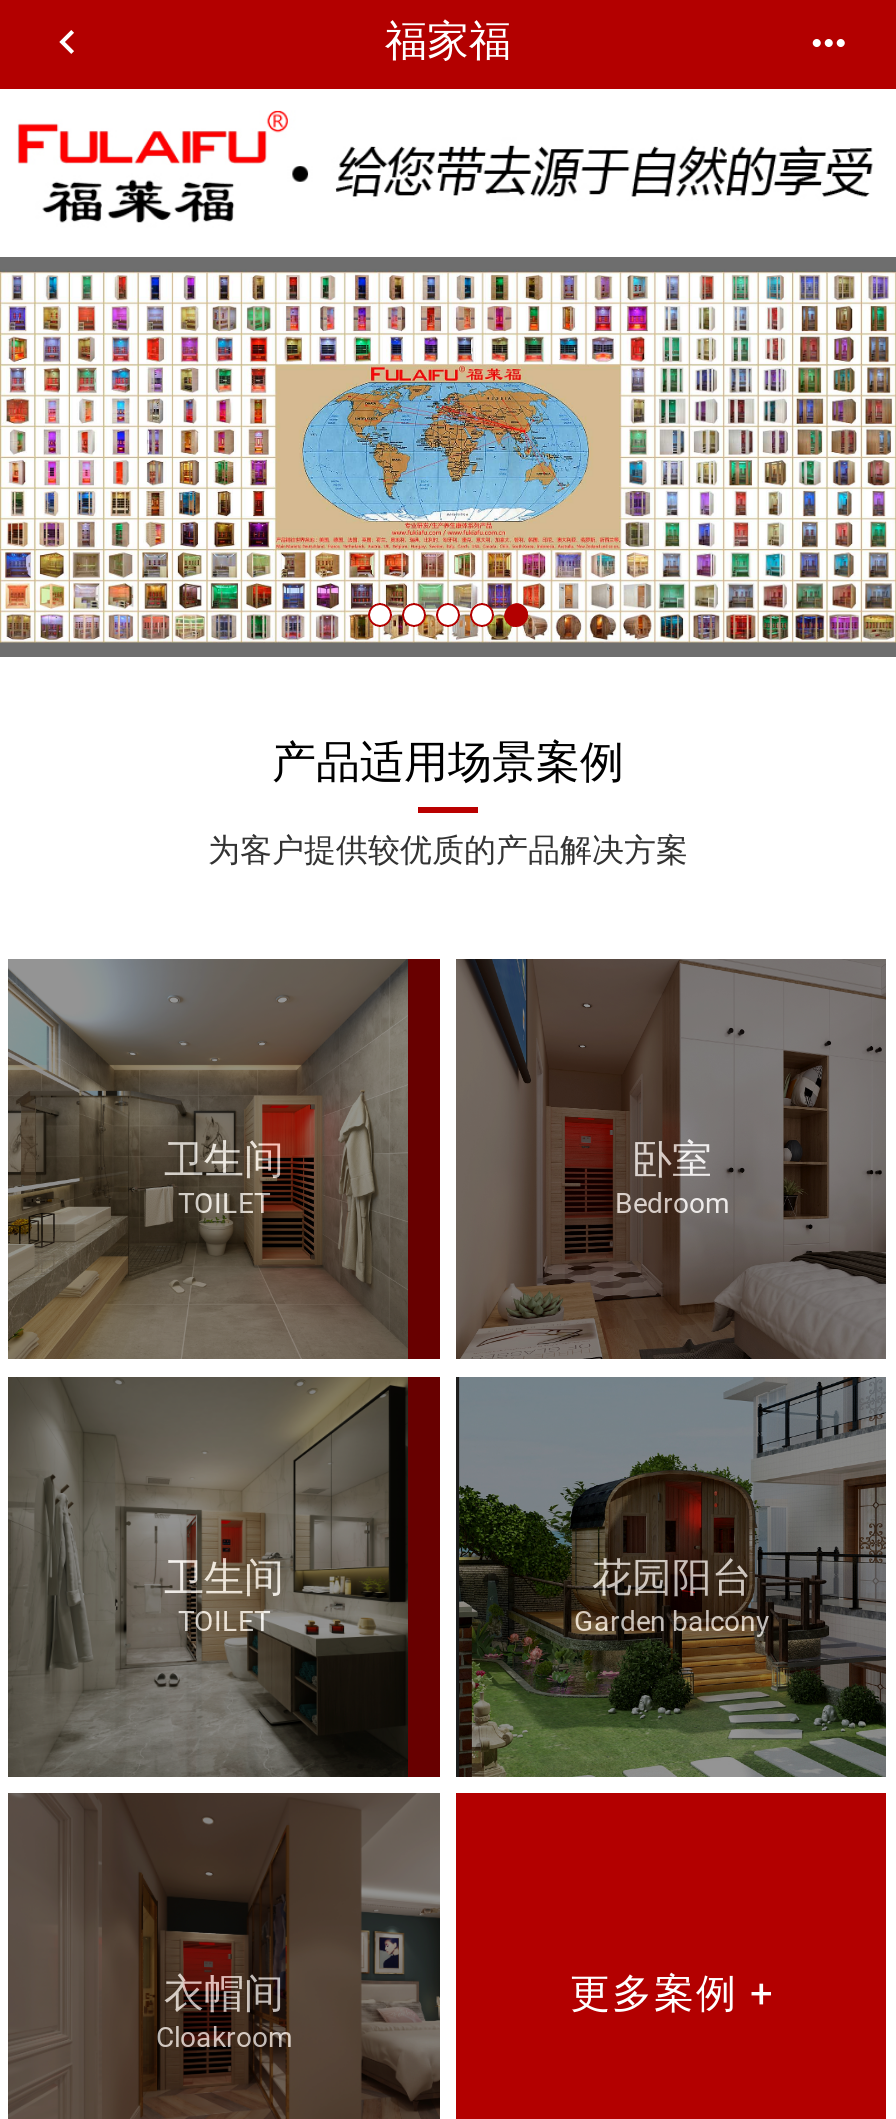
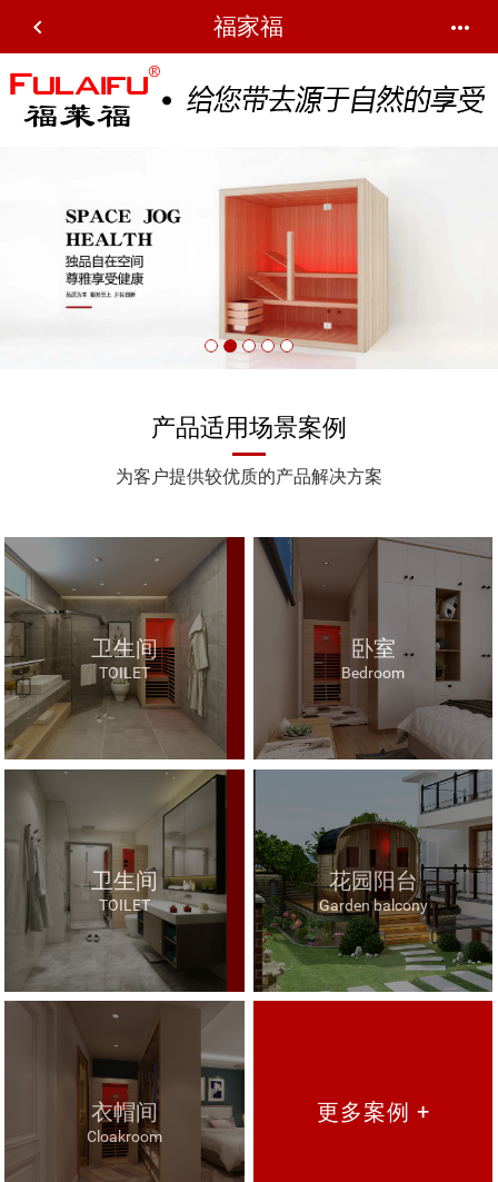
- [image]
+ [image]
